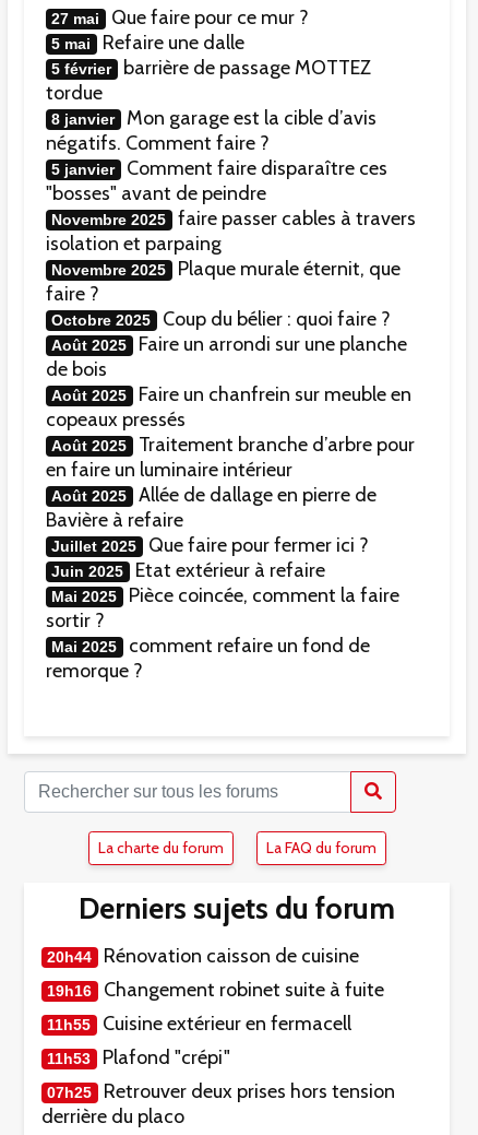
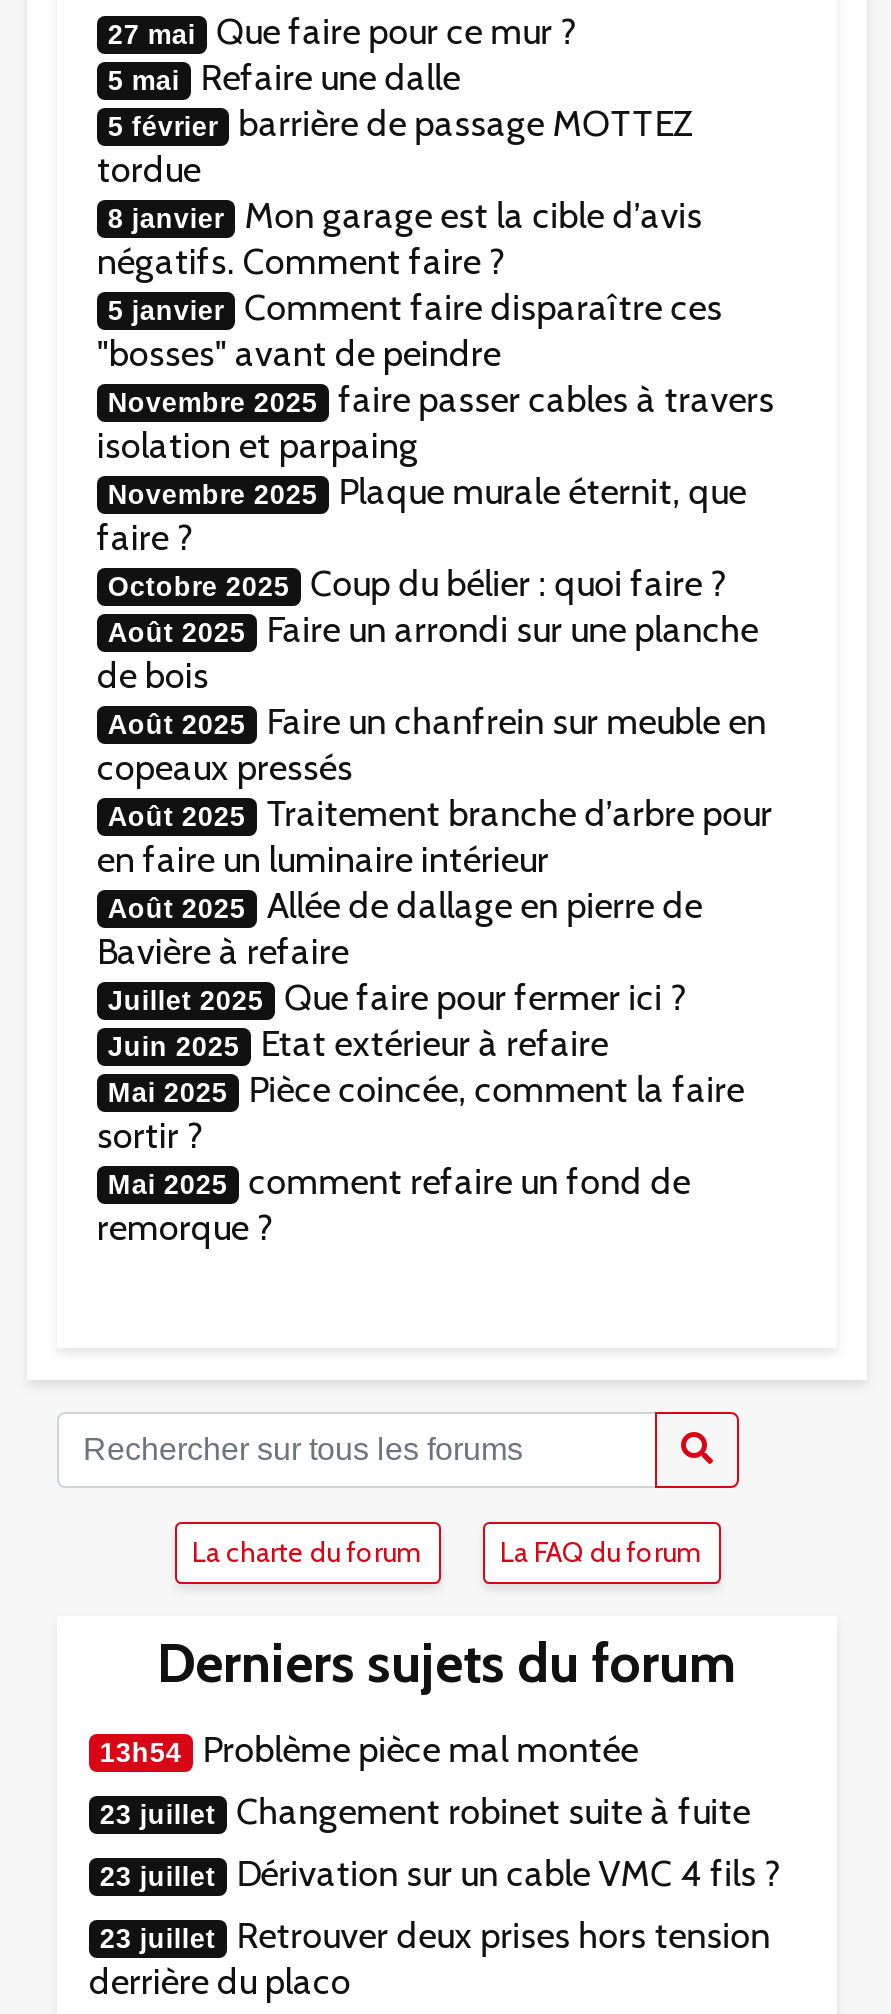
- 20h44
- Rénovation caisson de cuisine
+ 13h54
+ Problème pièce mal montée

- 19h16 Changement robinet suite à fuite
+ 23 juillet Changement robinet suite à fuite

- 11h55
- Cuisine extérieur en fermacell
- 11h53
- Plafond "crépi"
- 07h25
+ 23 juillet
+ Dérivation sur un cable VMC 4 fils ?
+ 23 juillet
